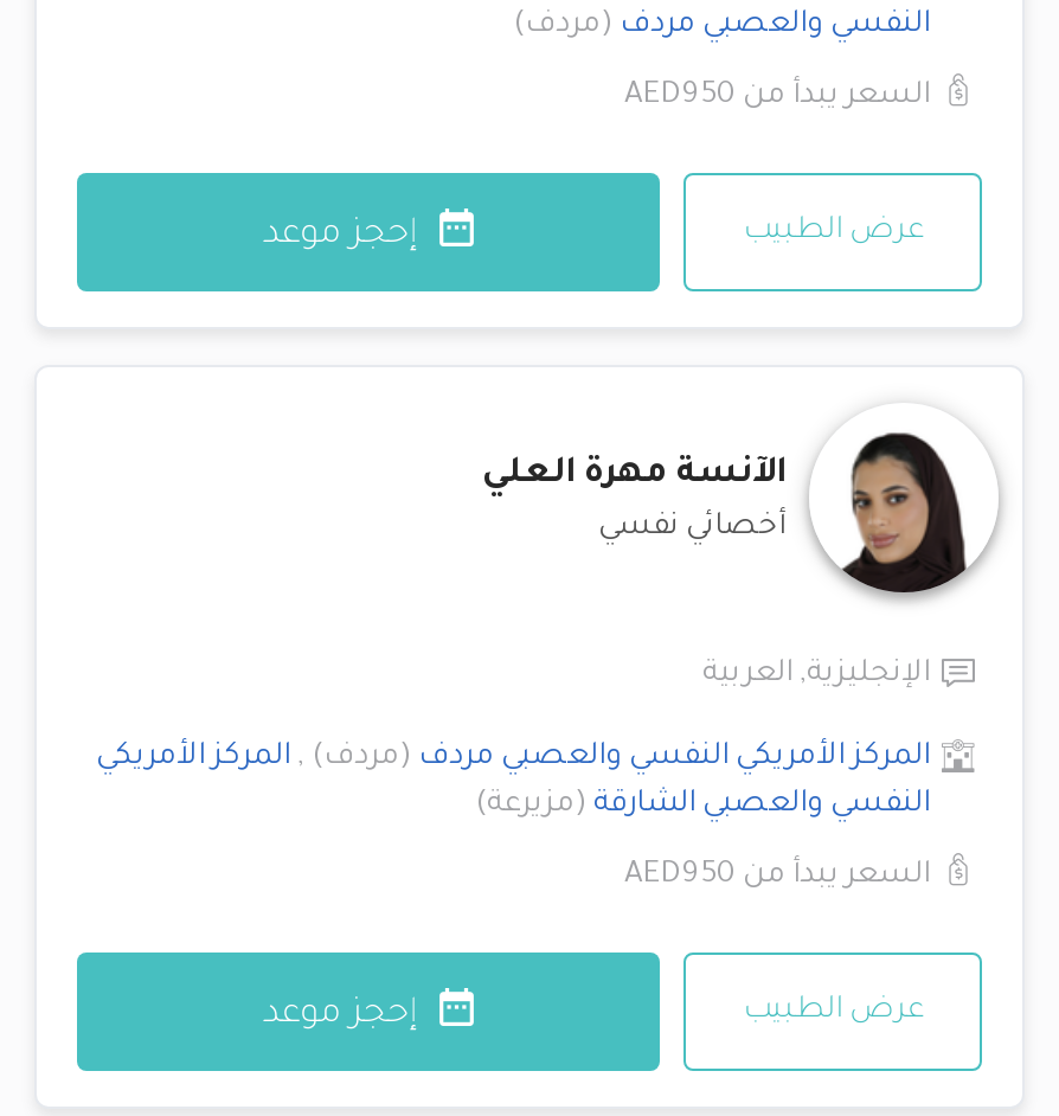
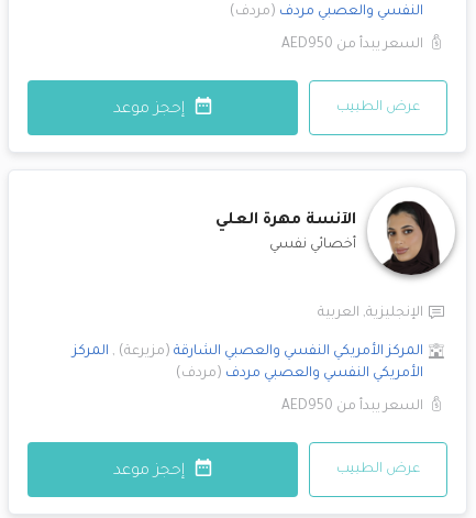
- المركز الأمريكي النفسي والعصبي مردف (مردف), المركز الأمريكي
- النفسي والعصبي الشارقة (مزيرعة)
+ المركز الأمريكي النفسي والعصبي الشارقة (مزيرعة), المركز
+ الأمريكي النفسي والعصبي مردف (مردف)
